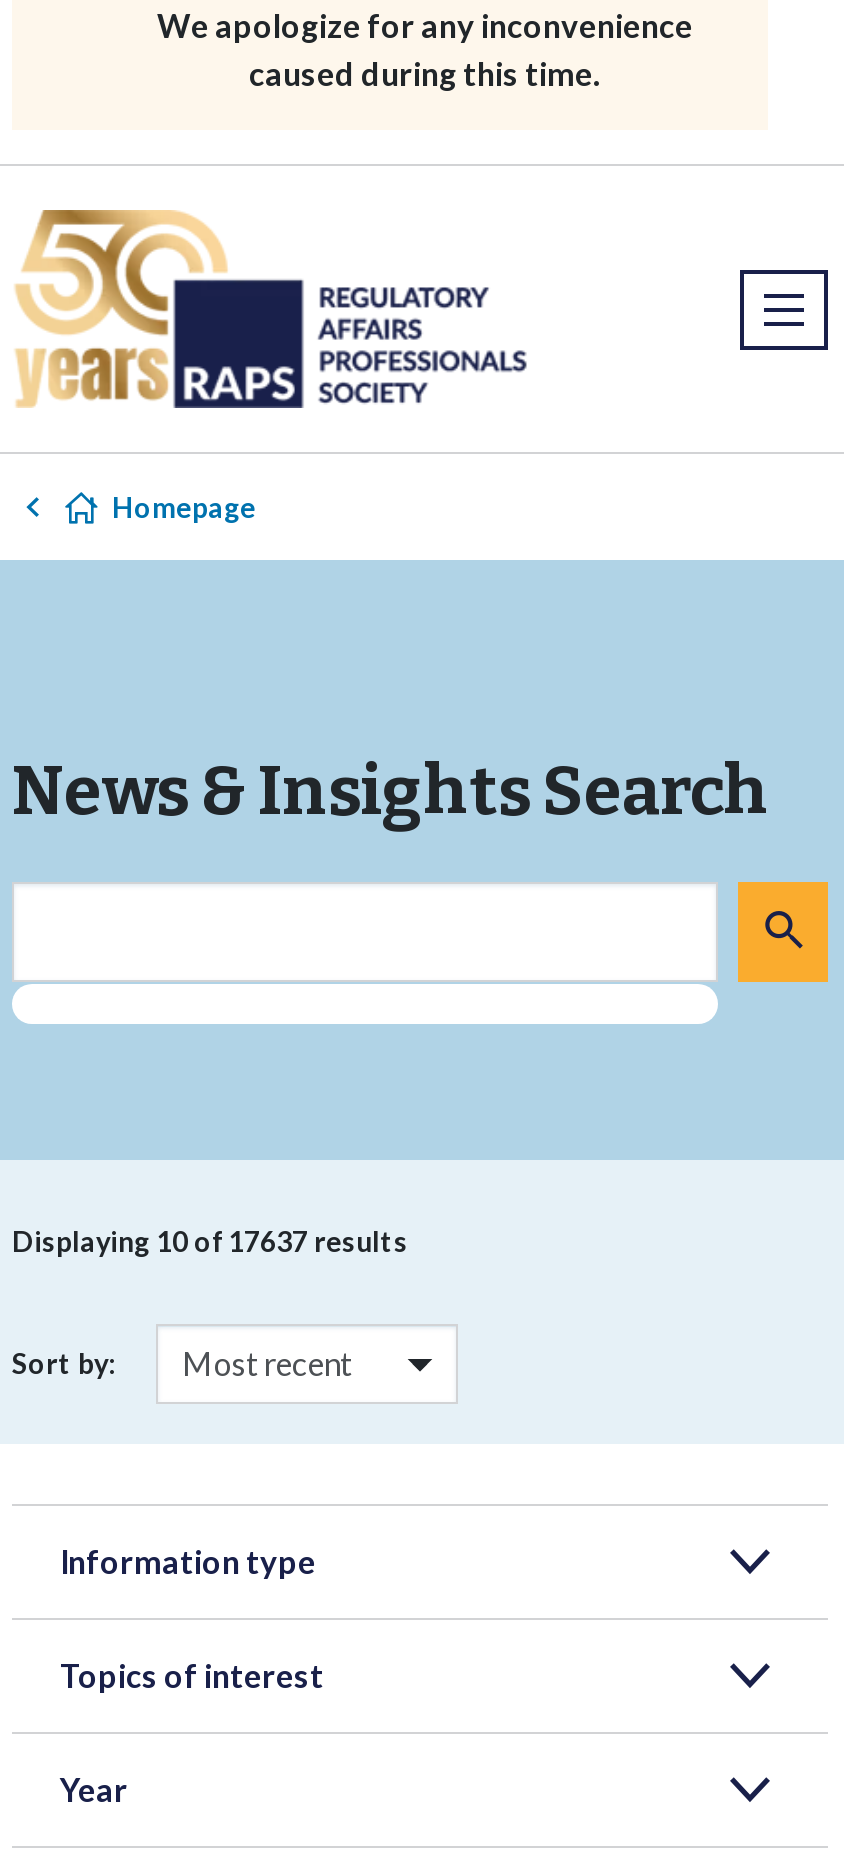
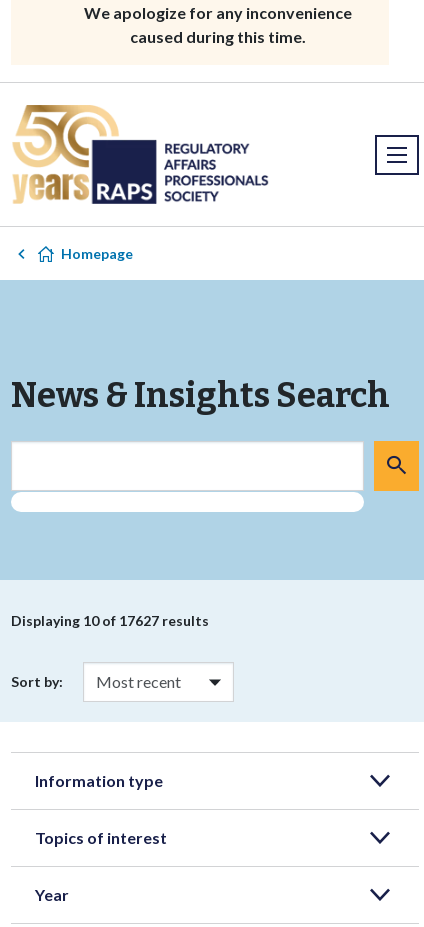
- Displaying 10 of 17637 results
+ Displaying 10 of 17627 results
